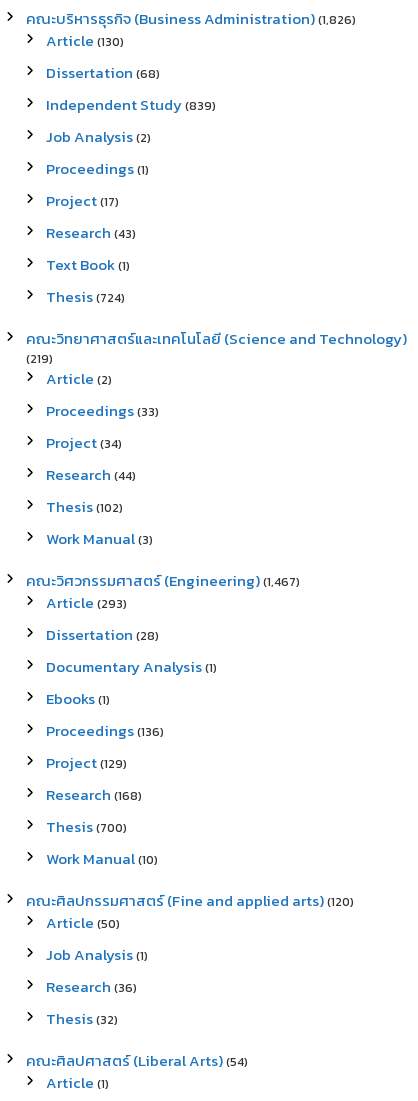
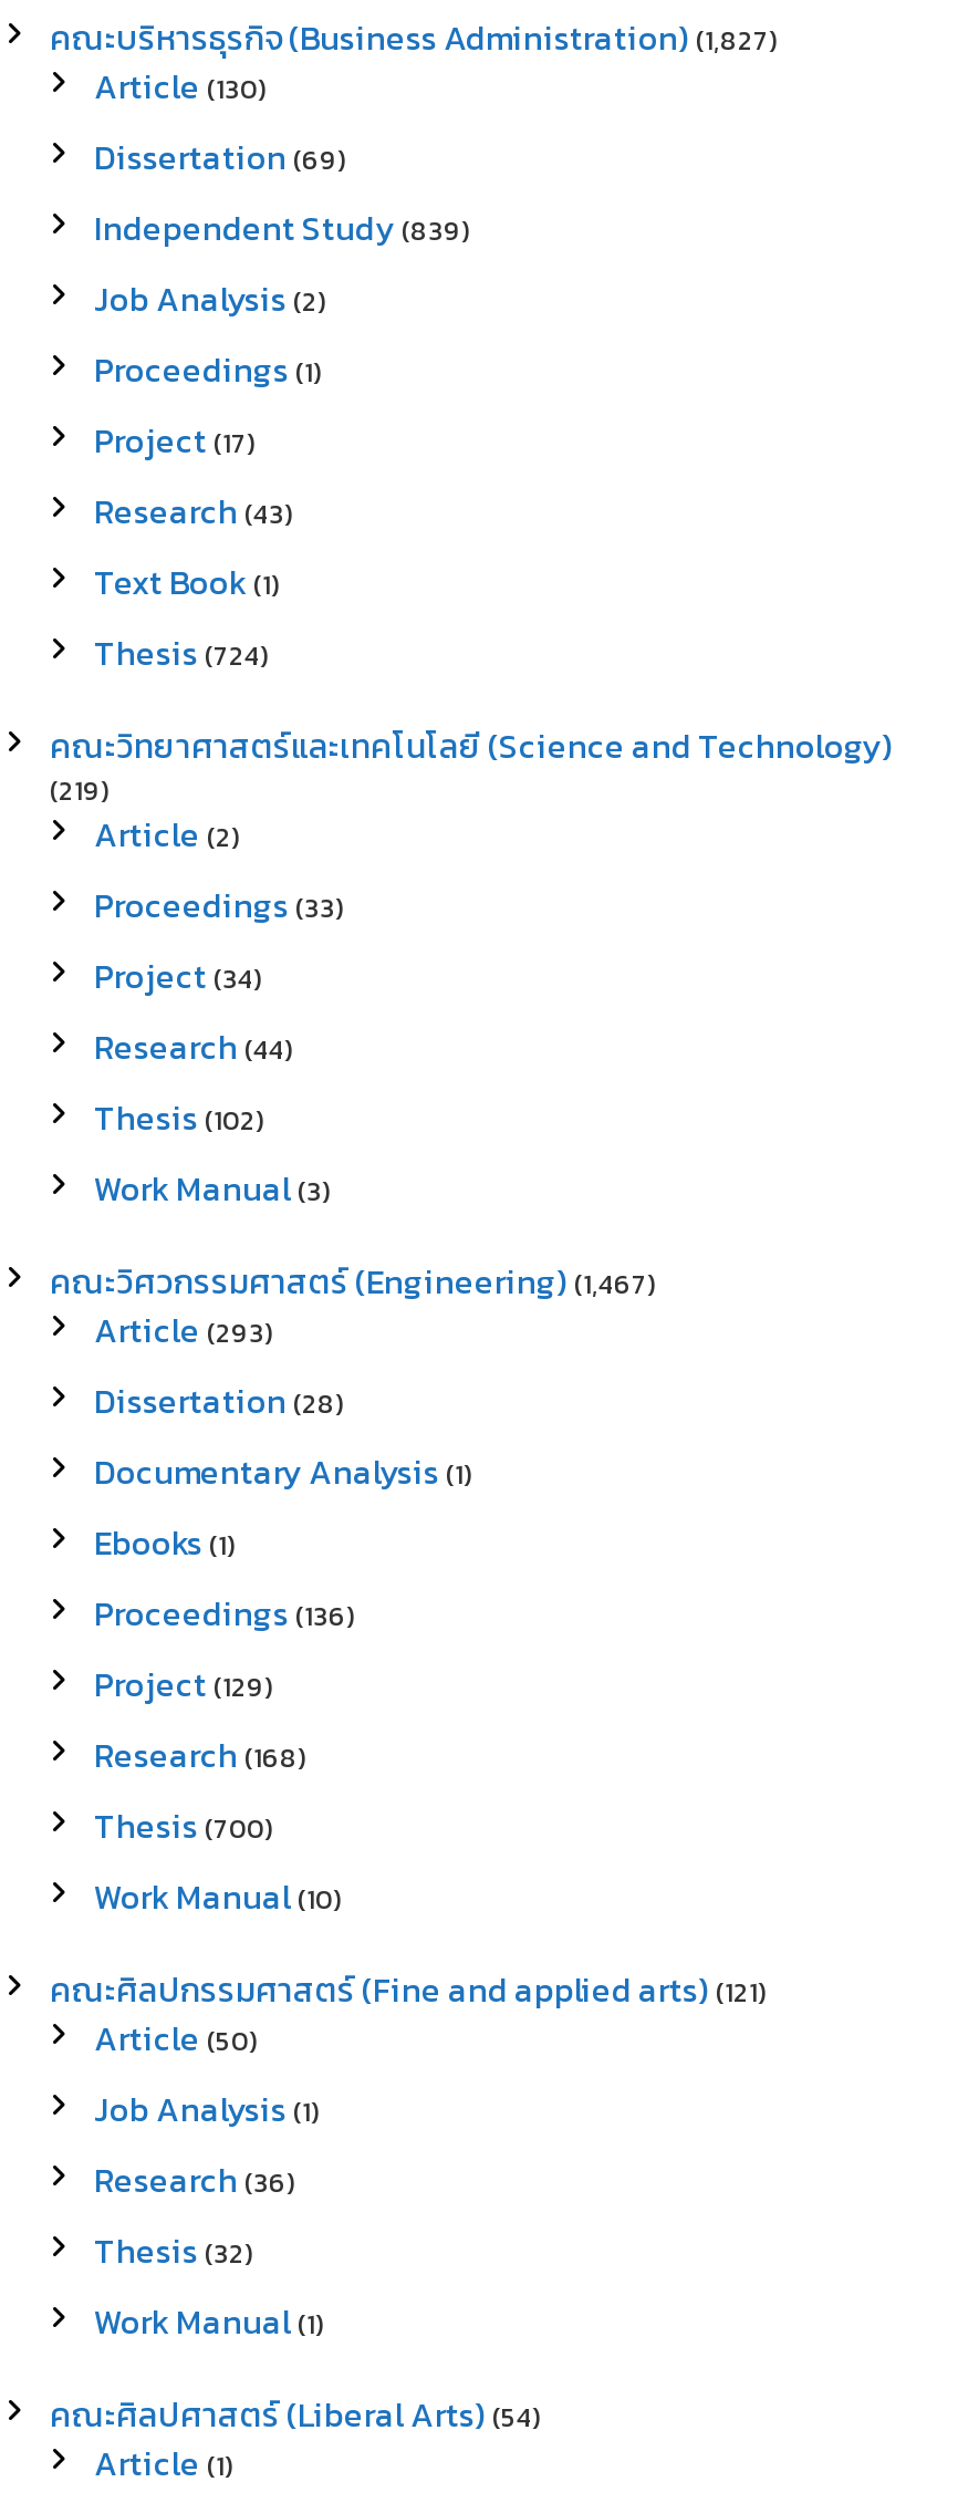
- คณะบริหารธุรกิจ (Business Administration) (1,826)
+ คณะบริหารธุรกิจ (Business Administration) (1,827)

- Dissertation (68)
+ Dissertation (69)

- คณะศิลปกรรมศาสตร์ (Fine and applied arts) (120)
+ คณะศิลปกรรมศาสตร์ (Fine and applied arts) (121)

+ Work Manual(1)
